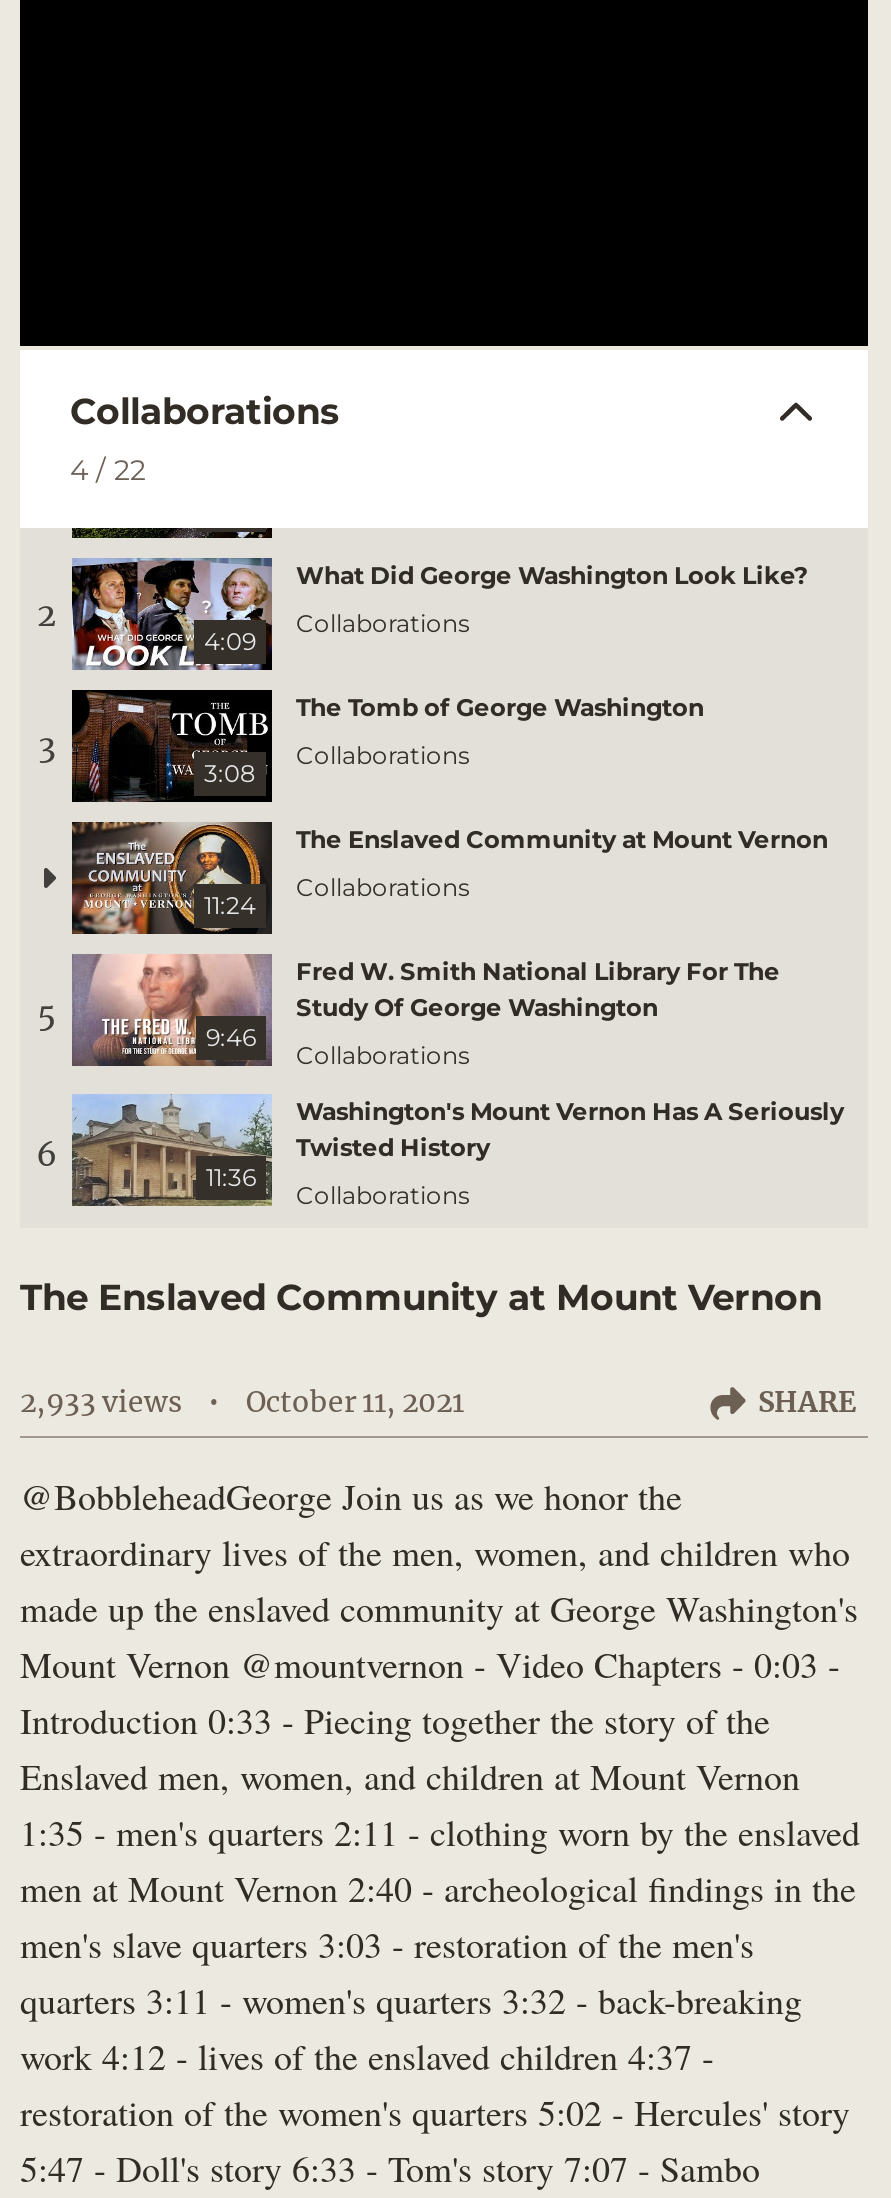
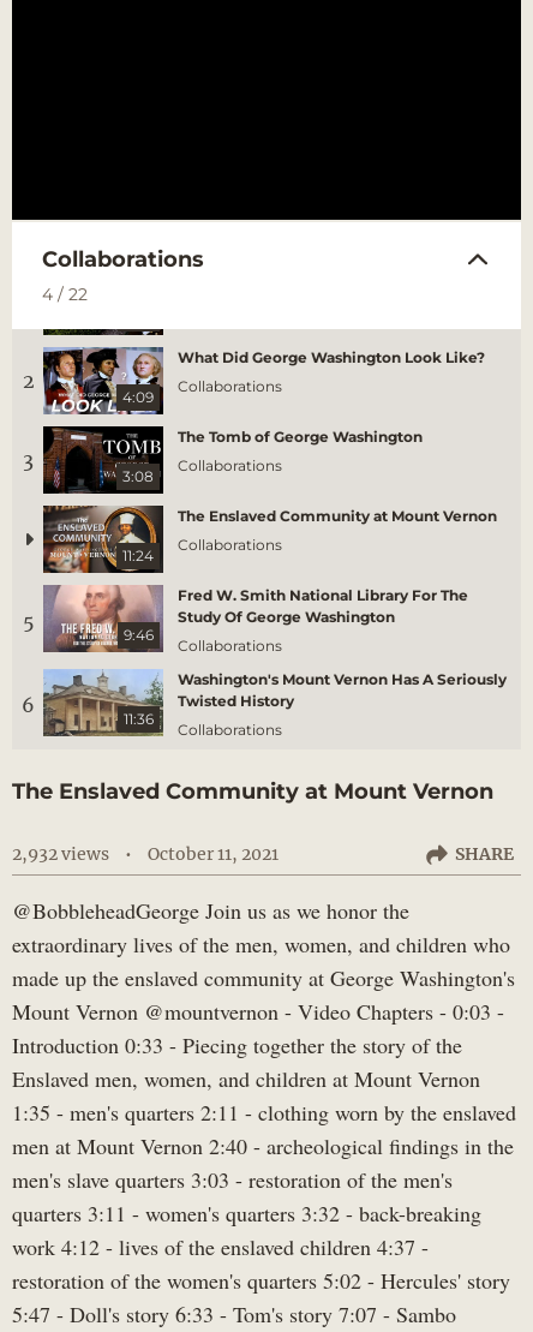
- 2,933 views
+ 2,932 views
